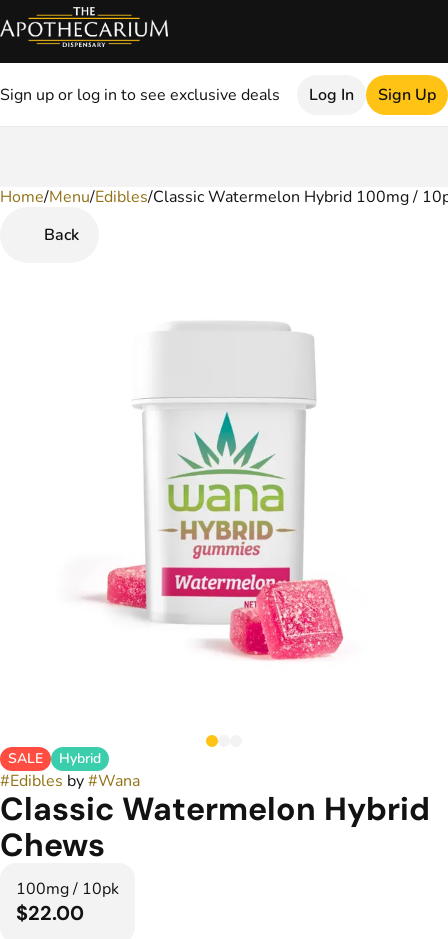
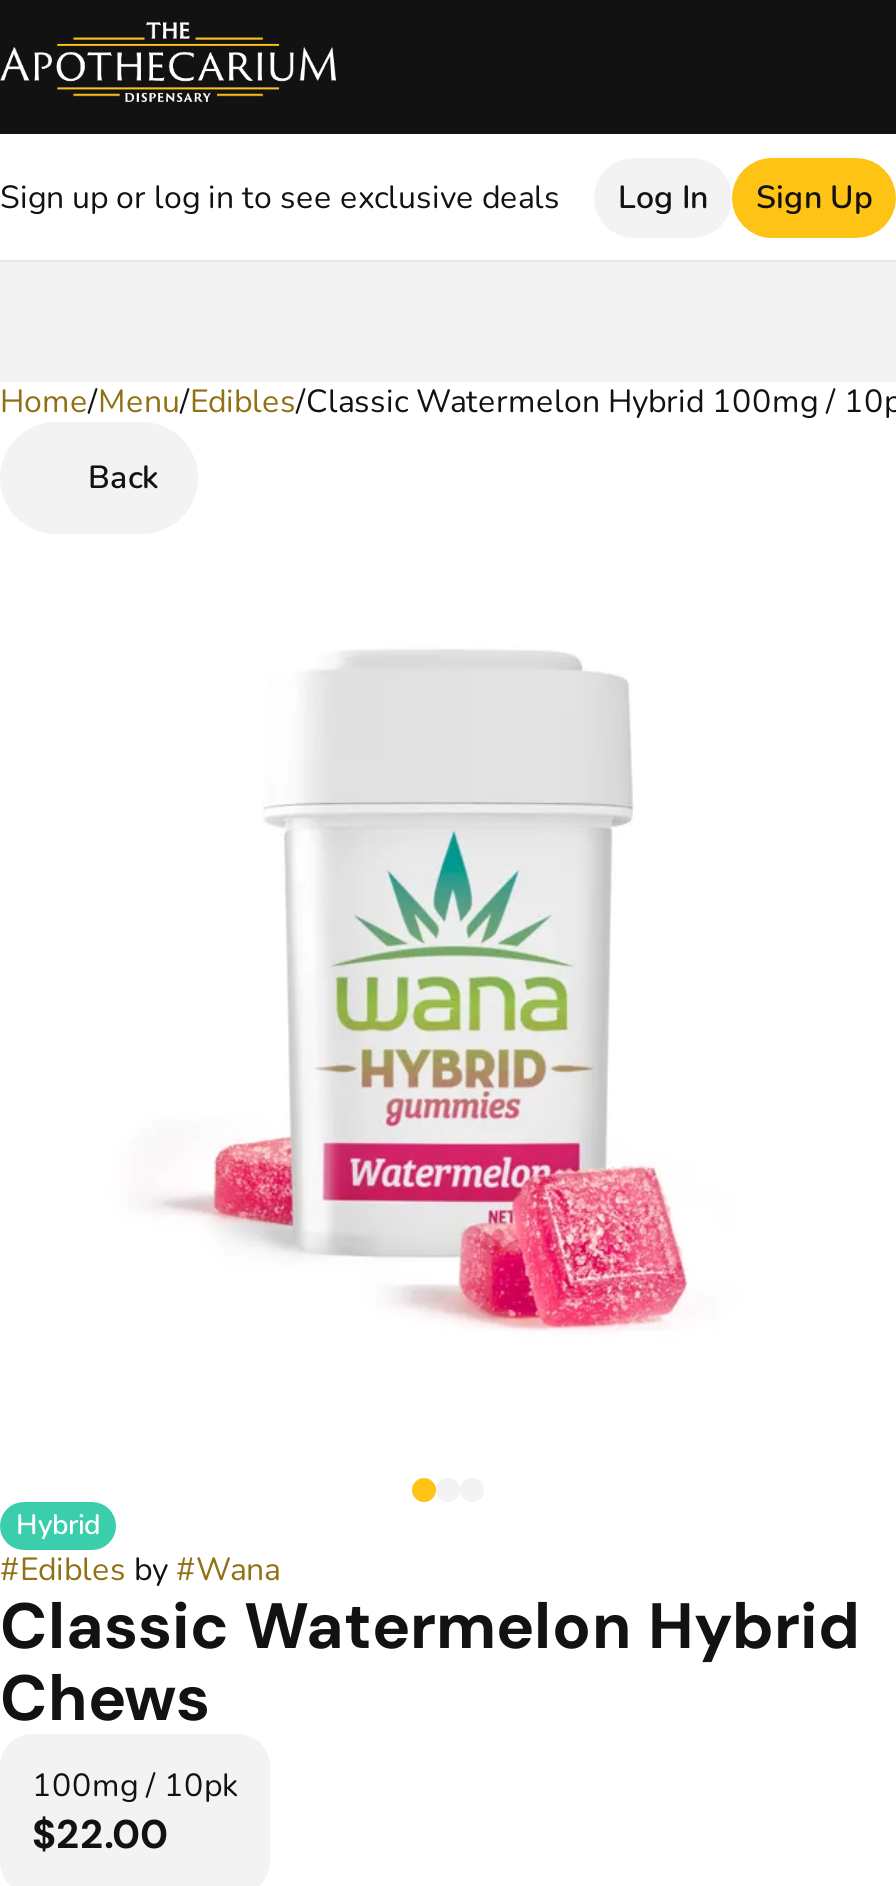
- SALE
